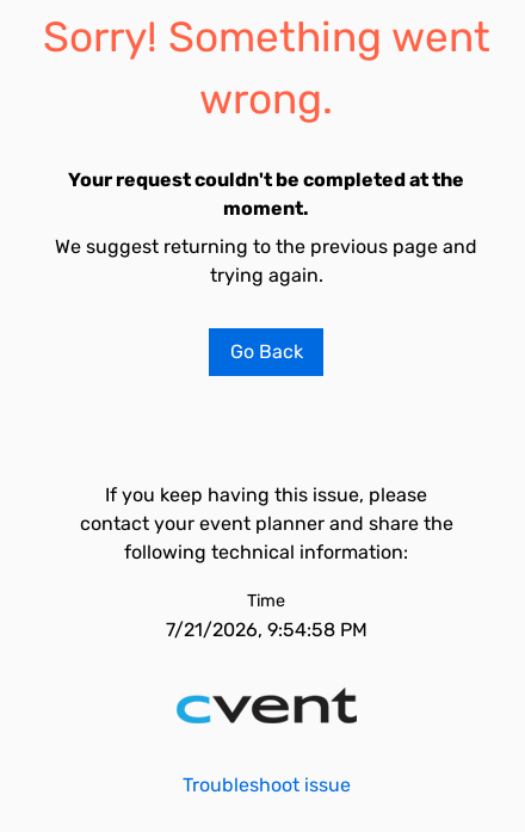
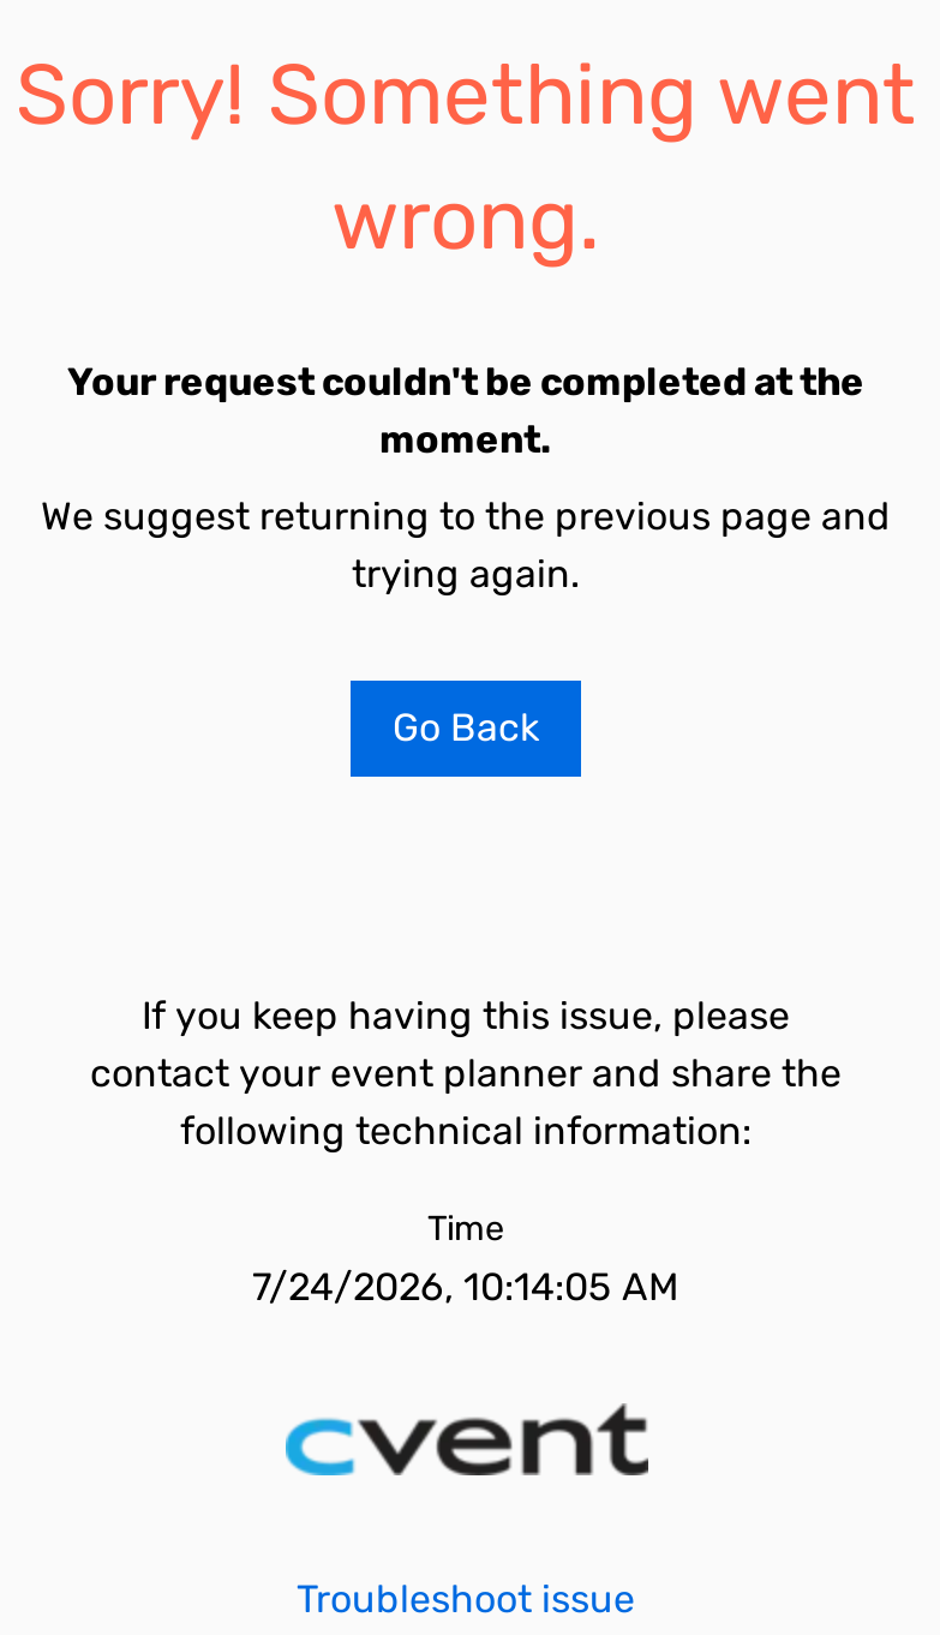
- 7/21/2026, 9:54:58 PM
+ 7/24/2026, 10:14:05 AM
